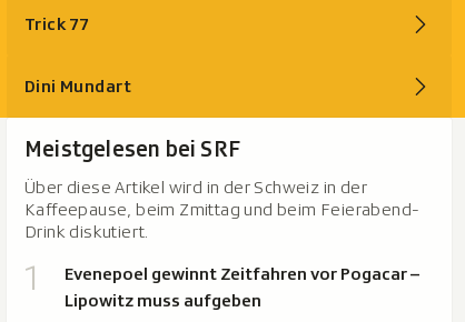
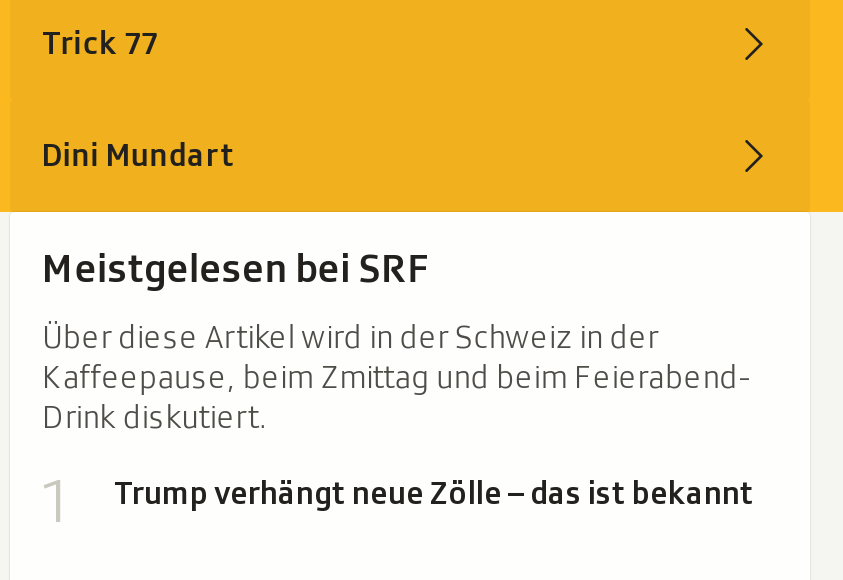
- Evenepoel gewinnt Zeitfahren vor Pogacar –
- Lipowitz muss aufgeben
+ Trump verhängt neue Zölle – das ist bekannt
